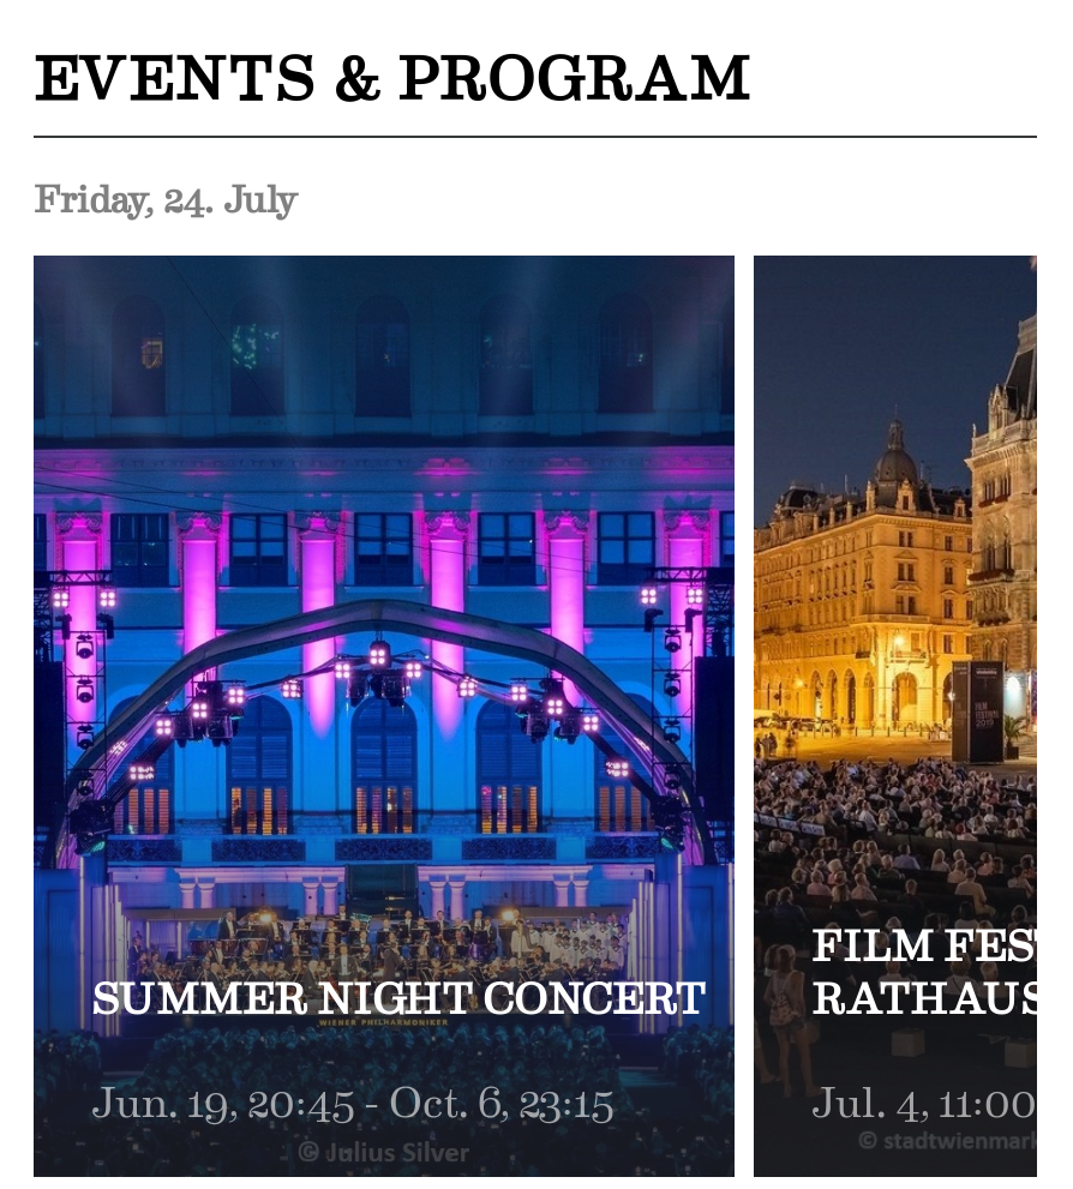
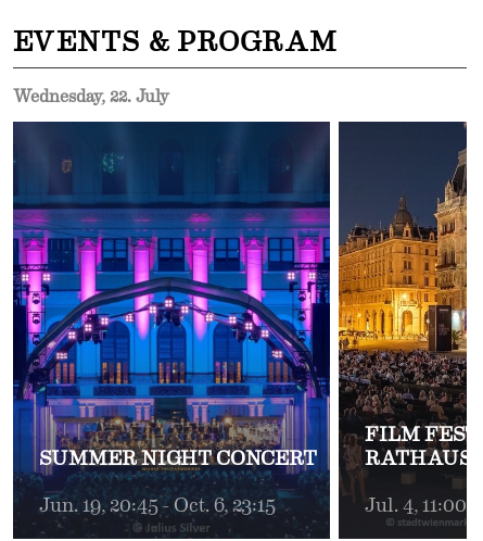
- Friday, 24. July
+ Wednesday, 22. July
